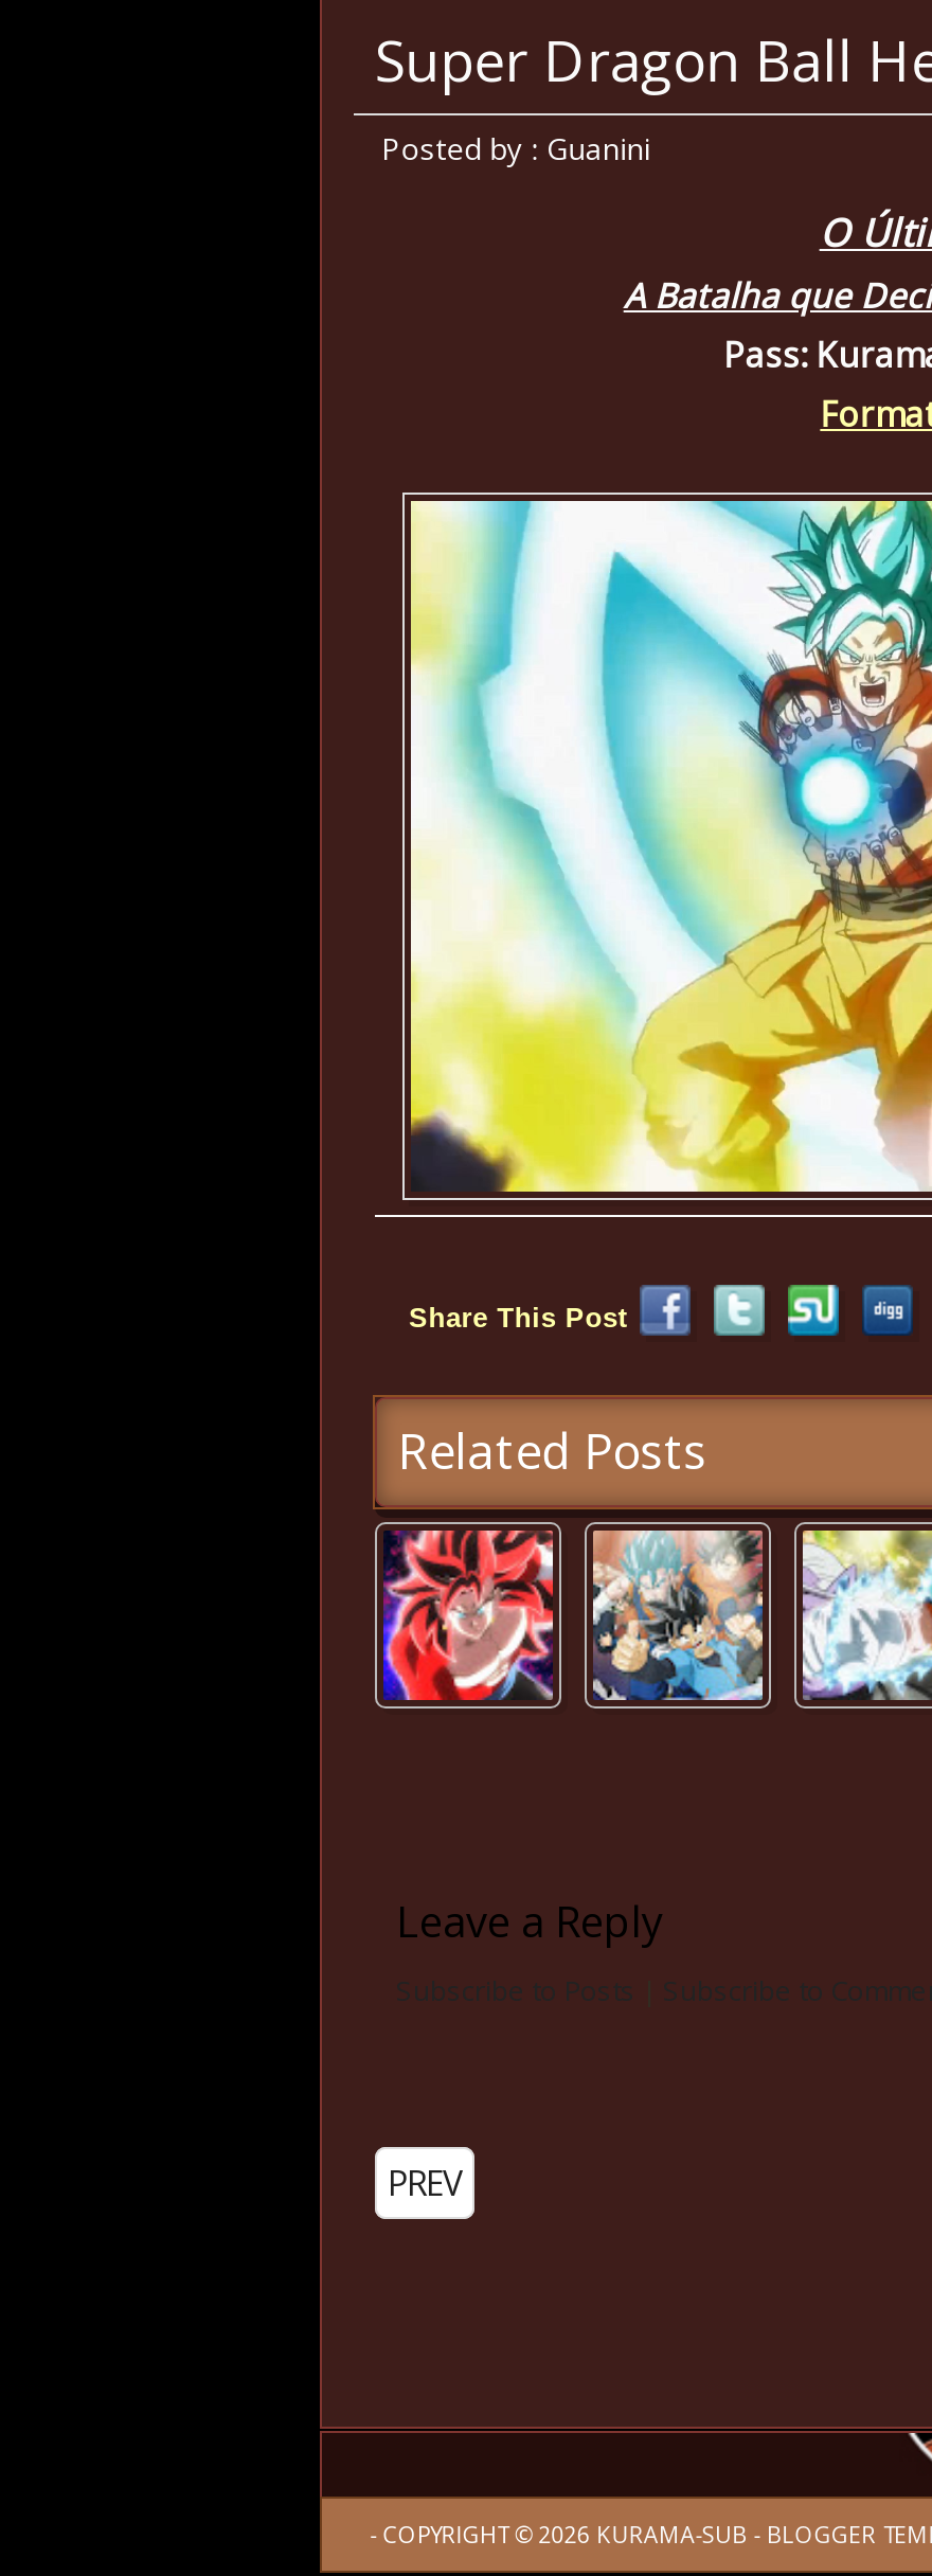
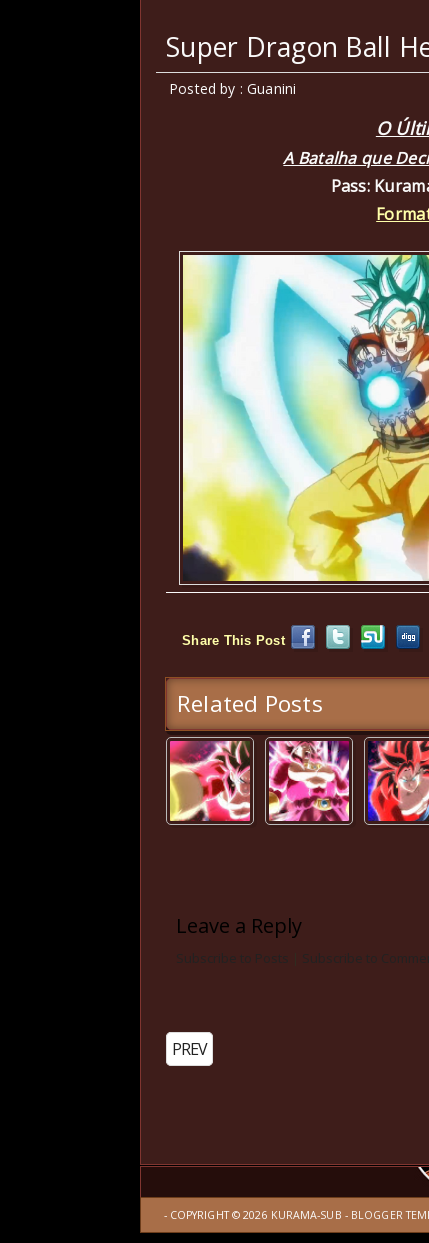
- [image]
+ [image]

- [image]
+ [image]

- [image]
+ [image]
